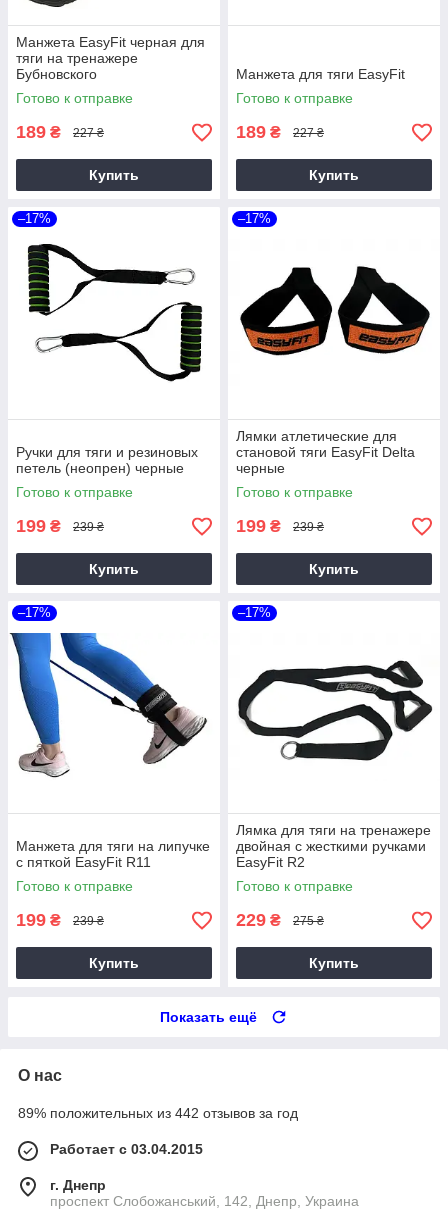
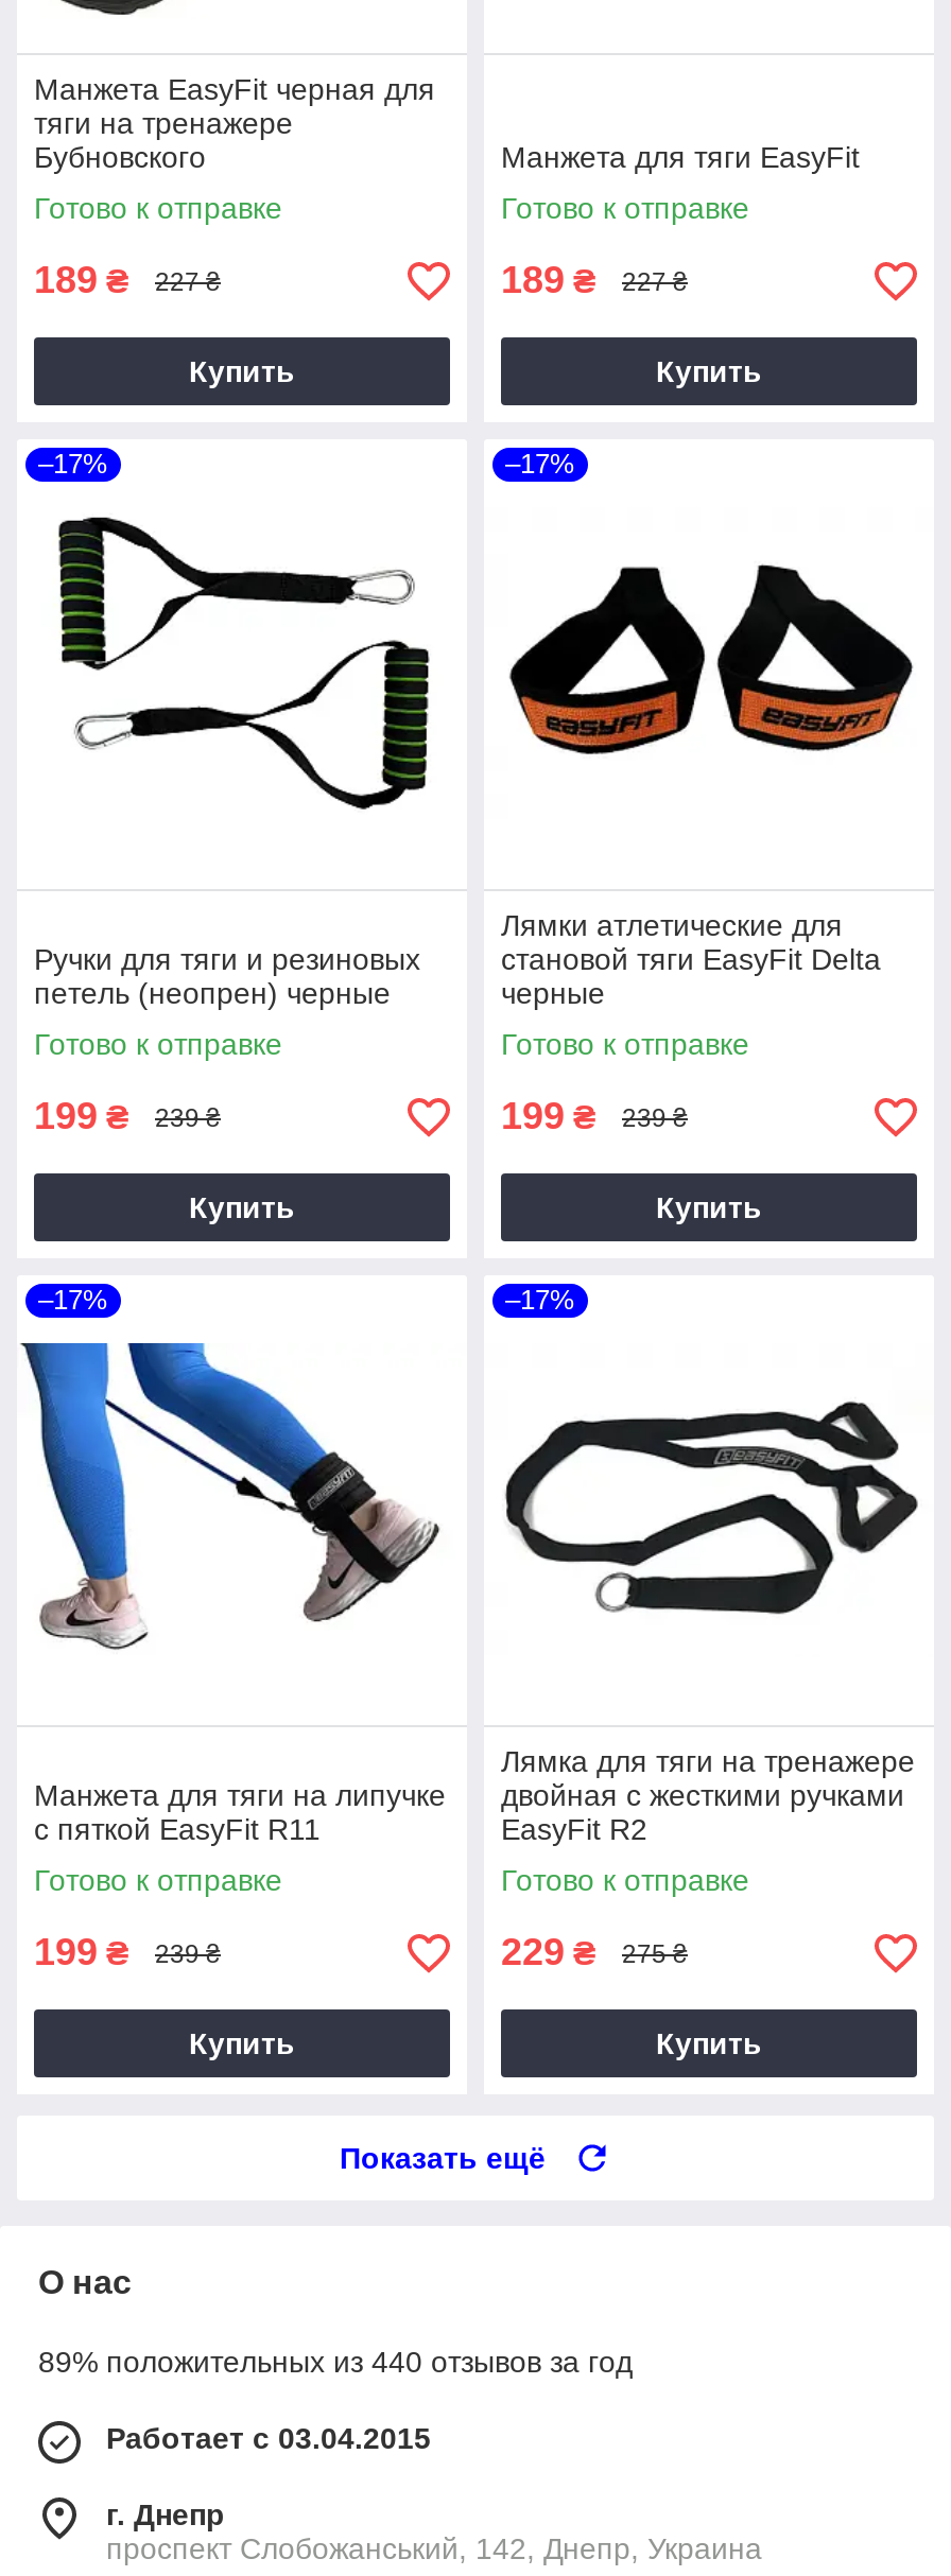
- 89% положительных из 442 отзывов за год
+ 89% положительных из 440 отзывов за год
